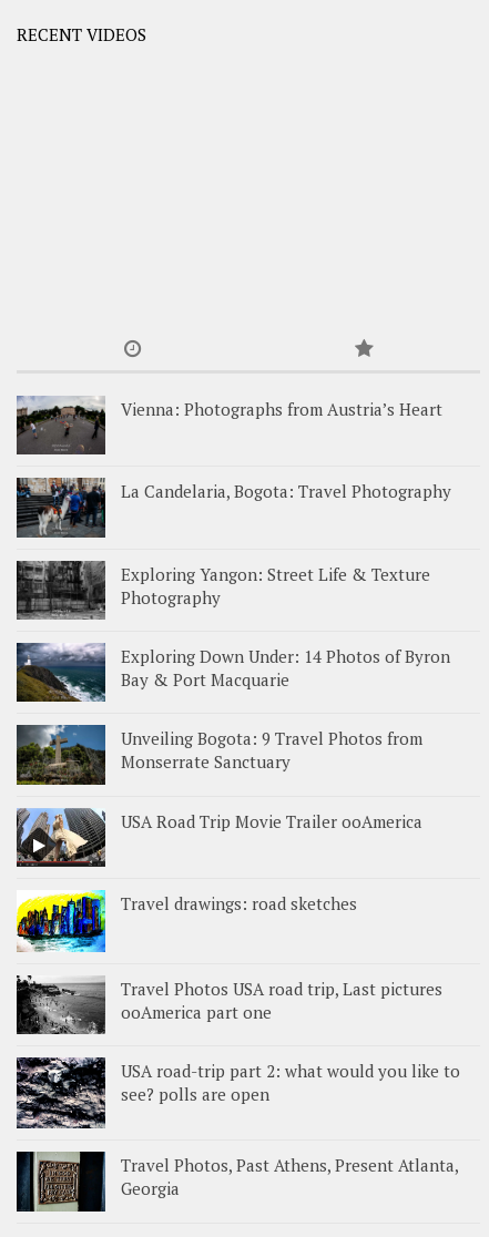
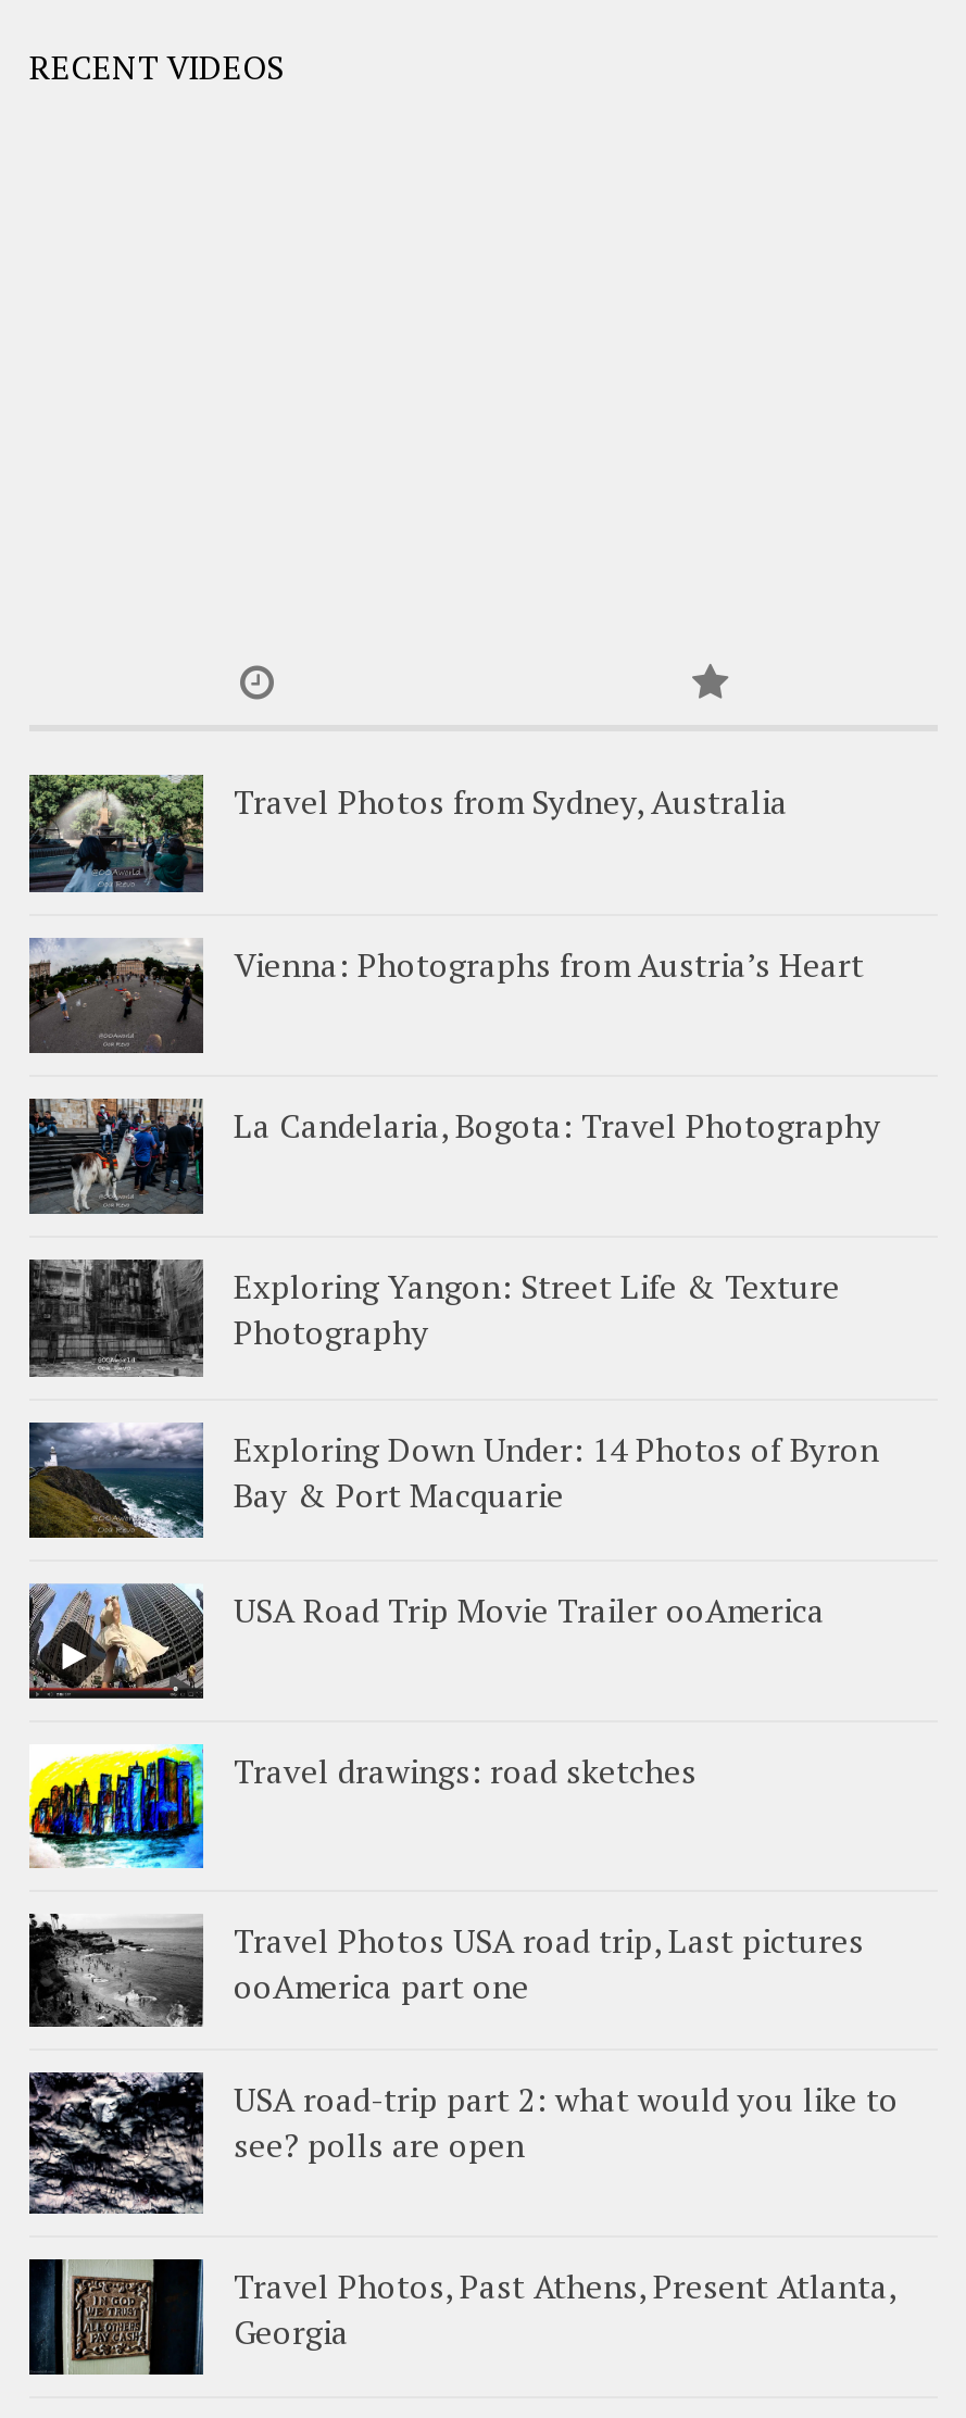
+ [image]
+ Travel Photos from Sydney, Australia

moved down: [image] | Vienna: Photographs from Austria’s Heart | La Candelaria, Bogota: Travel Photography | Exploring Yangon: Street Life & Texture | Photography | Exploring Down Under: 14 Photos of Byron | Bay & Port Macquarie

- [image]
- Unveiling Bogota: 9 Travel Photos from
- Monserrate Sanctuary
